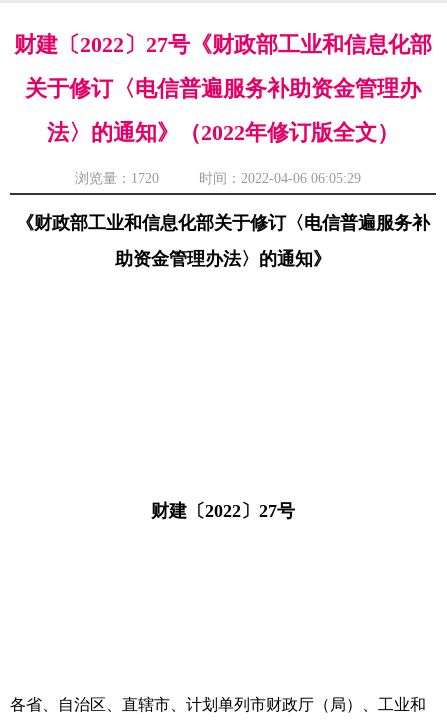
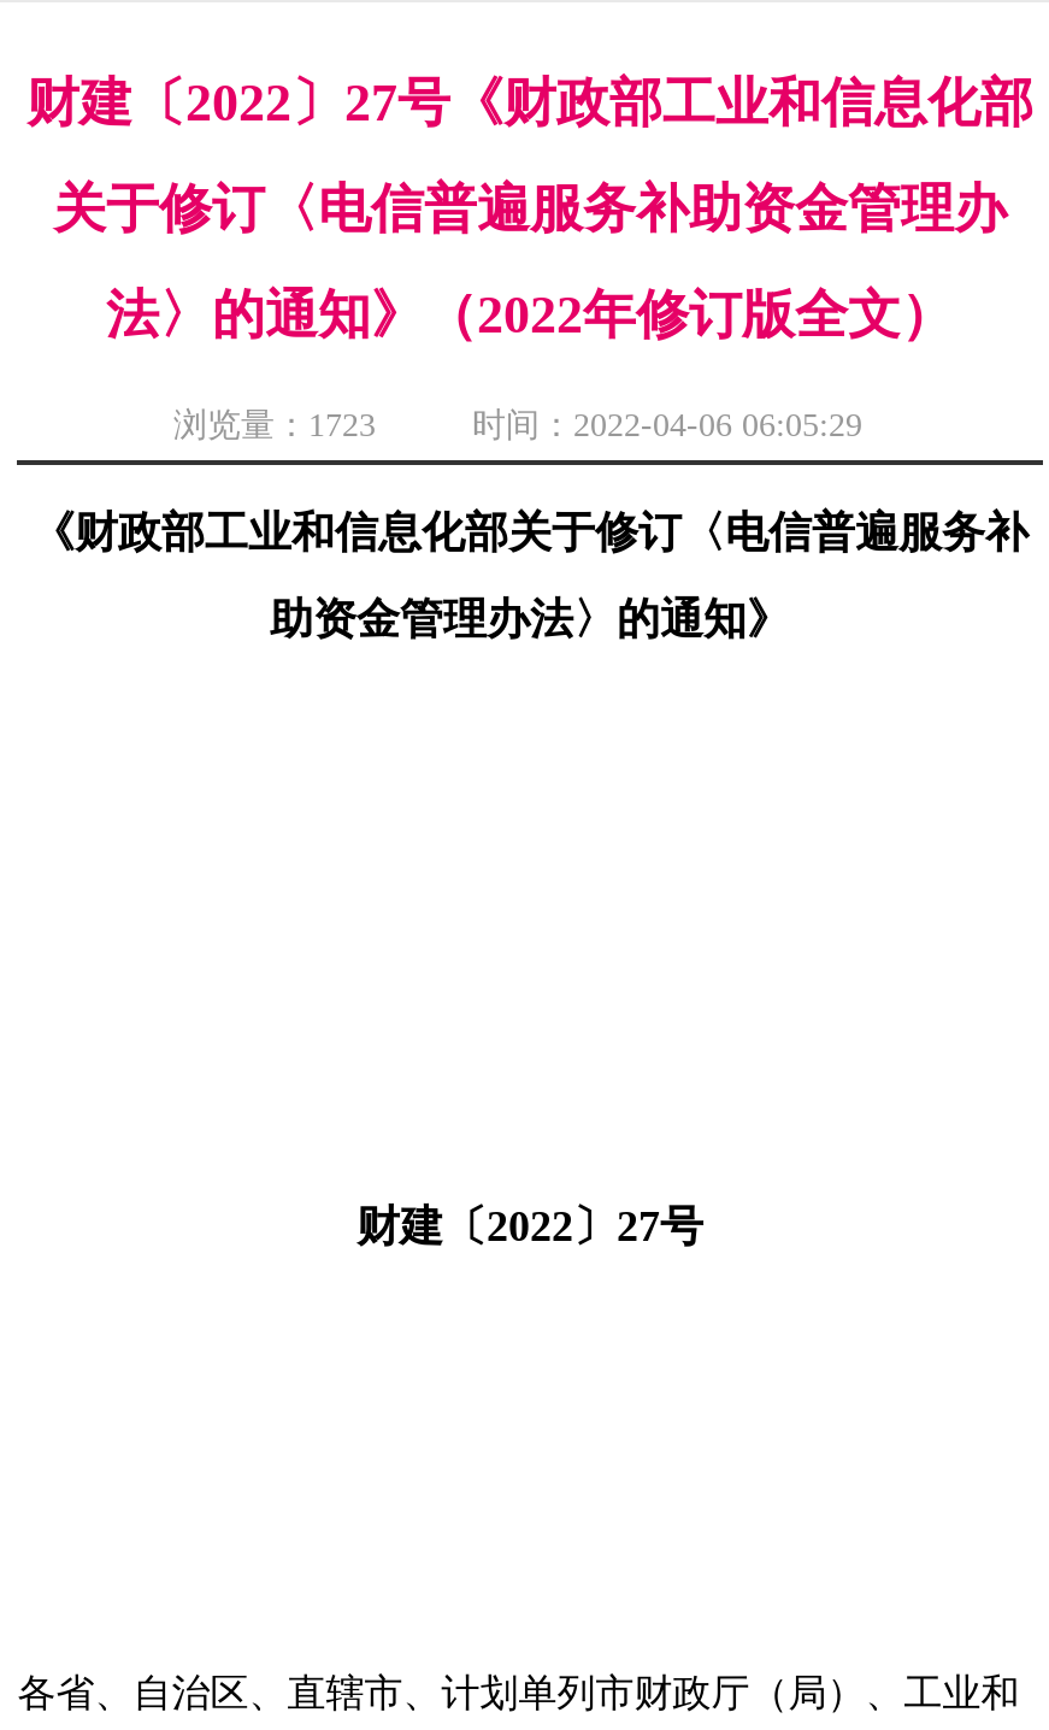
- 浏览量：1720 时间：2022-04-06 06:05:29
+ 浏览量：1723 时间：2022-04-06 06:05:29
